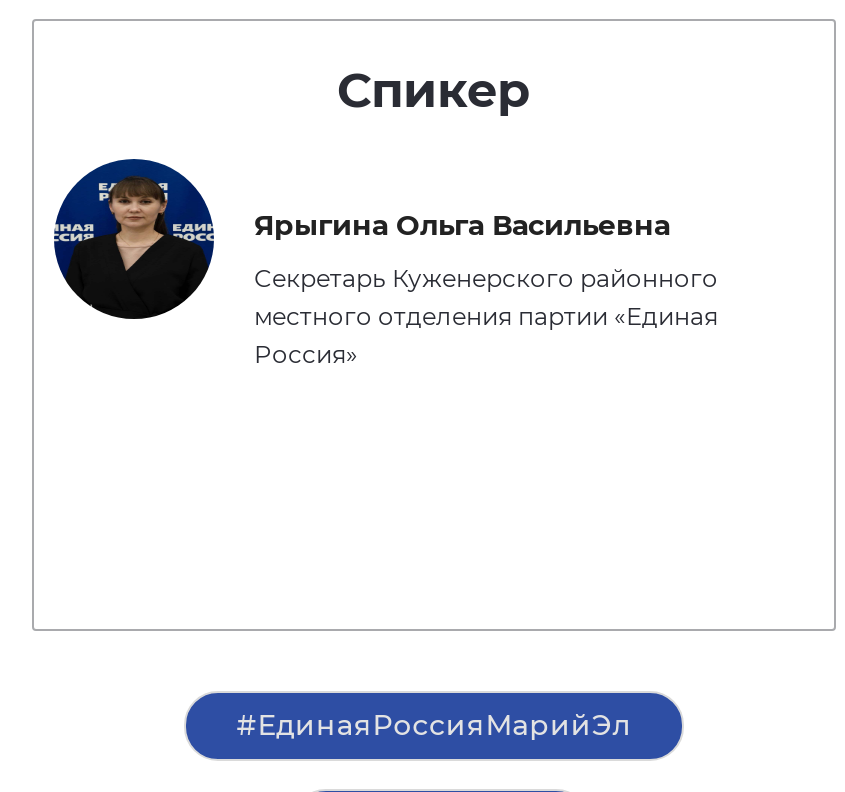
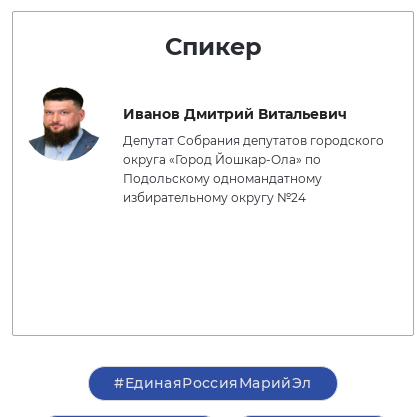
- [image]
- Ярыгина Ольга Васильевна
+ [image]
+ Иванов Дмитрий Витальевич

- Секретарь Куженерского районного
- местного отделения партии «Единая
- Россия»
+ Депутат Собрания депутатов городского
+ округа «Город Йошкар-Ола» по
+ Подольскому одномандатному
+ избирательному округу №24
